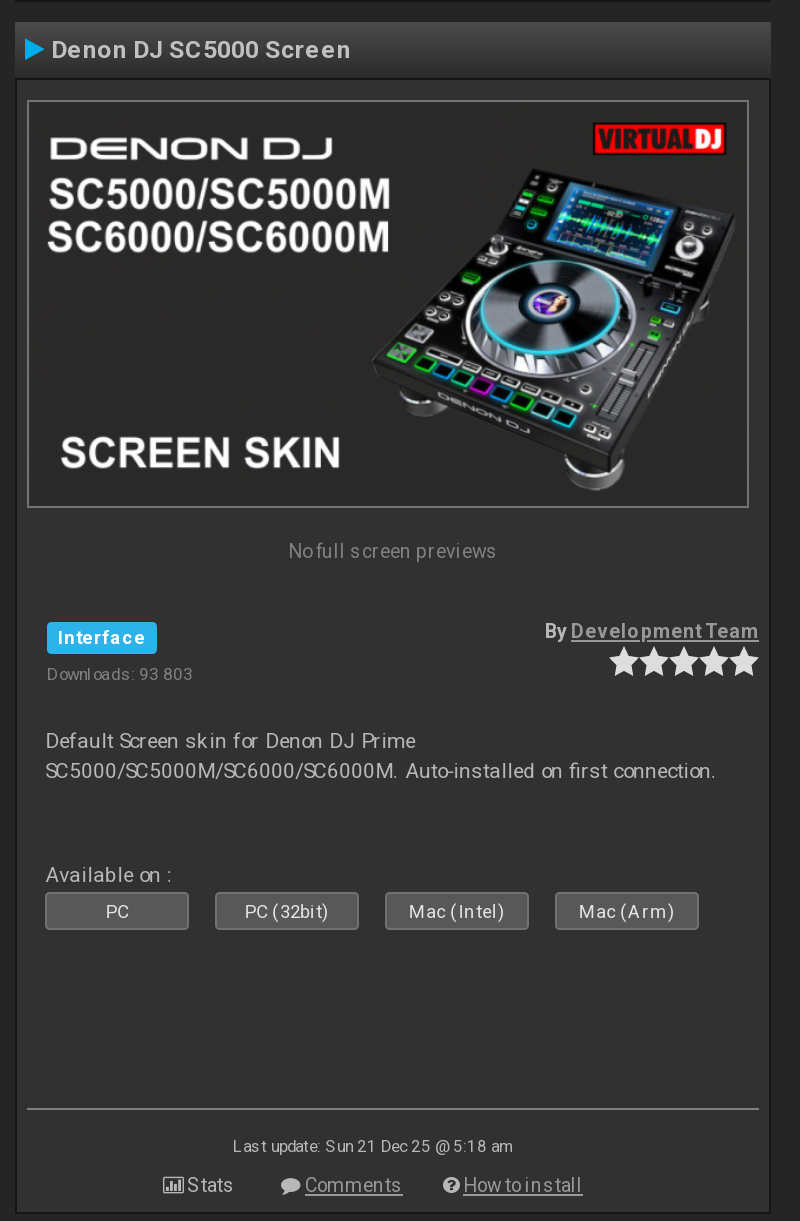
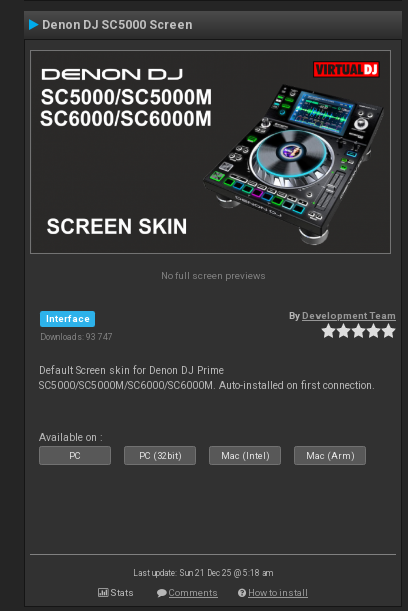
- Downloads: 93 803
+ Downloads: 93 747
